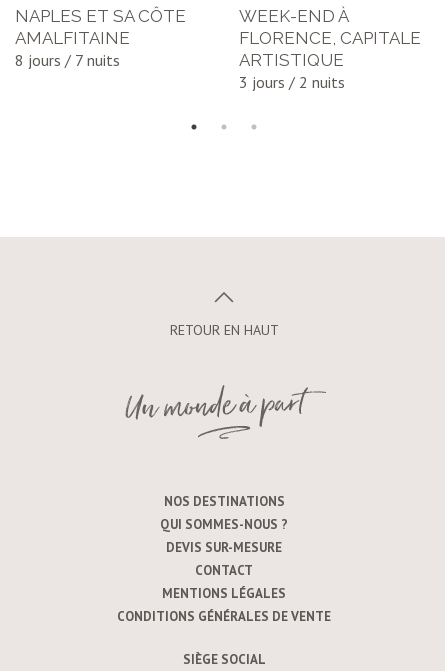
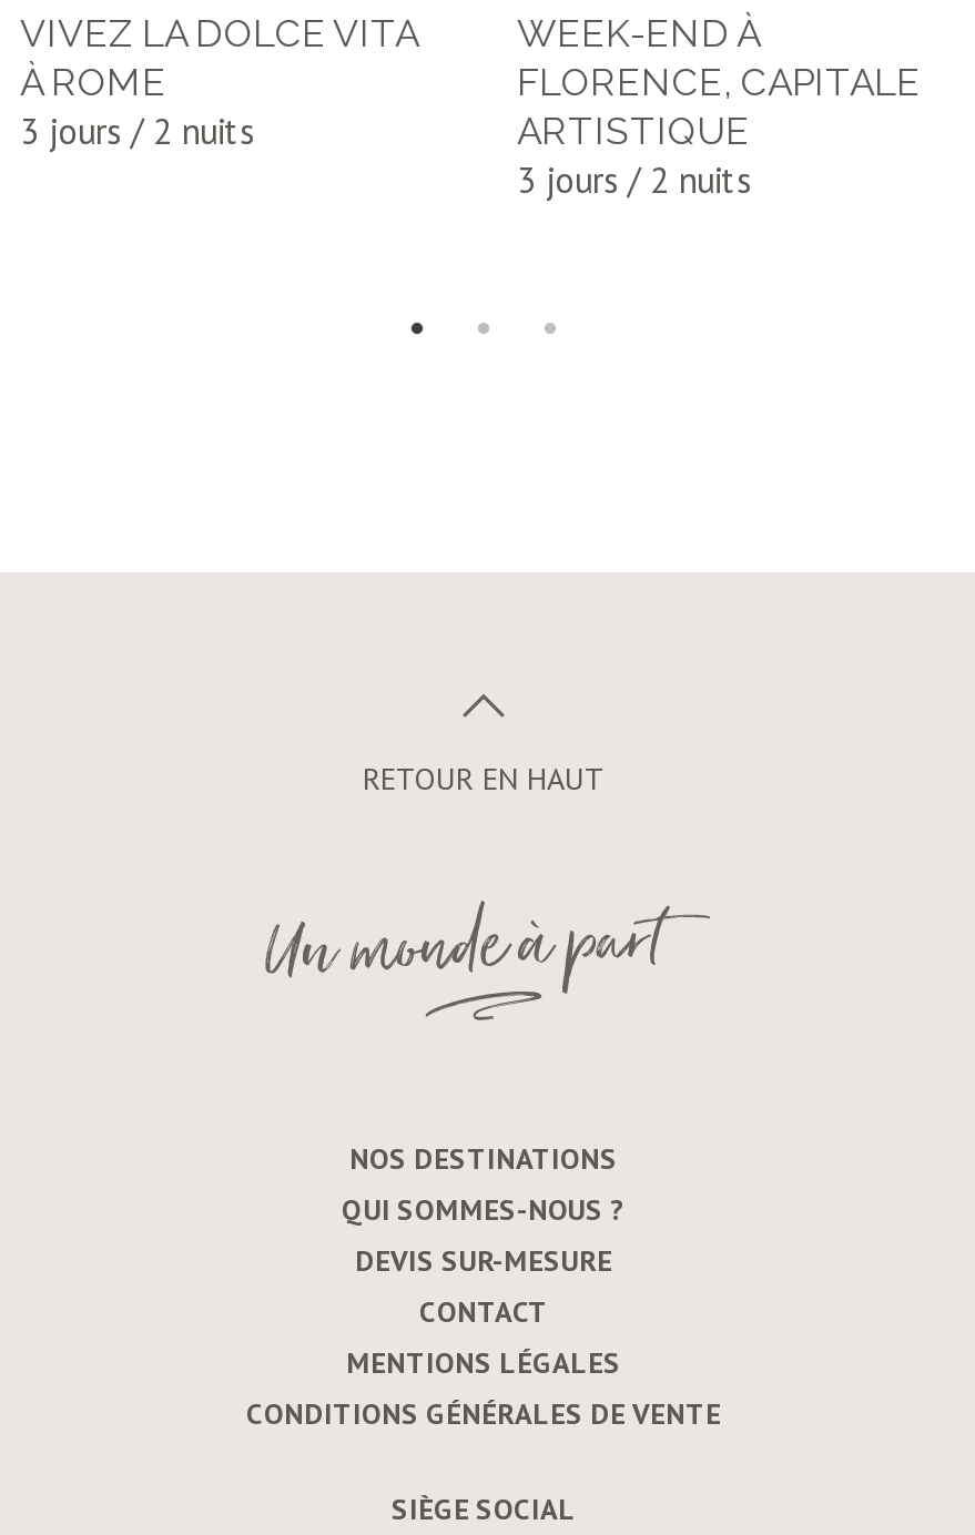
- NAPLES ET SA CÔTE
- AMALFITAINE
- 8 jours / 7 nuits
+ VIVEZ LA DOLCE VITA
+ À ROME
+ 3 jours / 2 nuits
